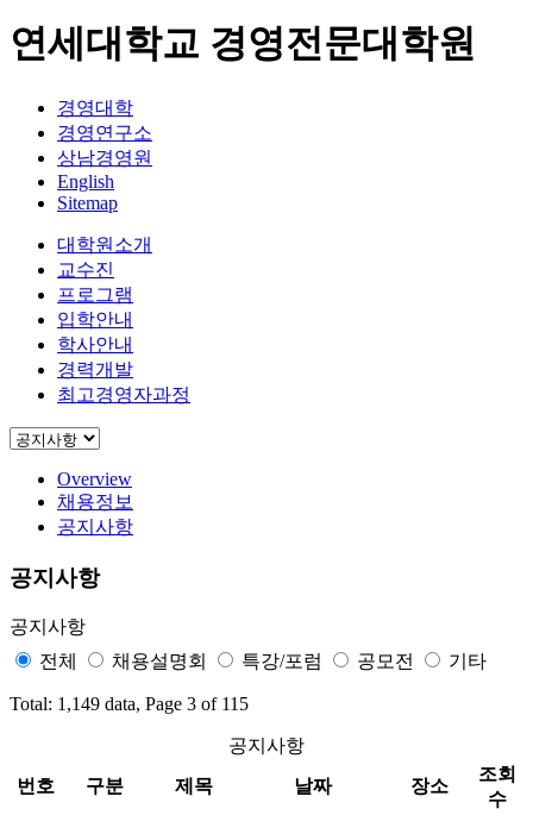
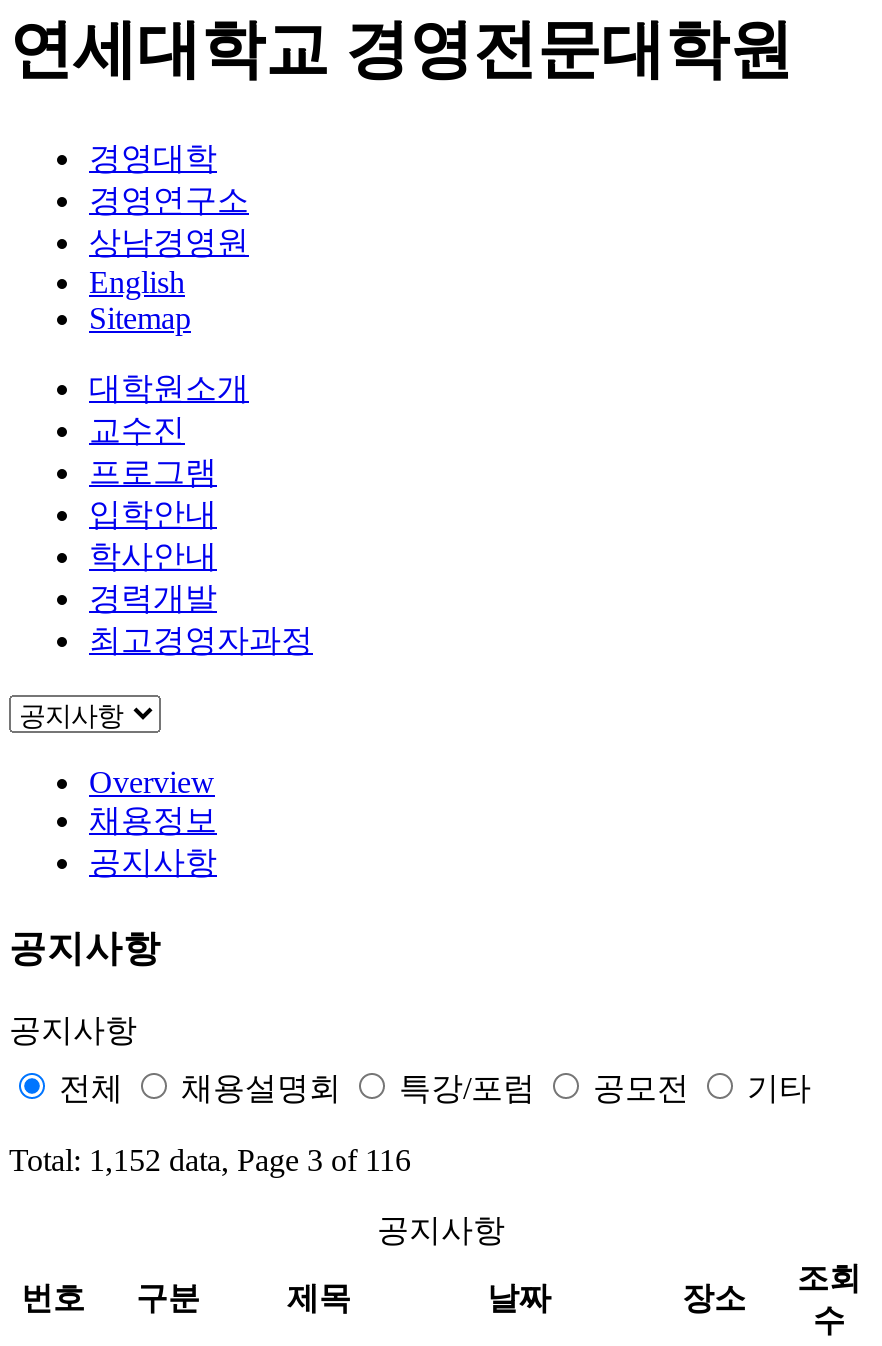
- Total: 1,149 data, Page 3 of 115
+ Total: 1,152 data, Page 3 of 116
